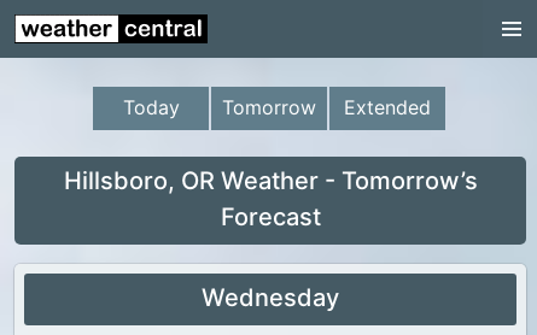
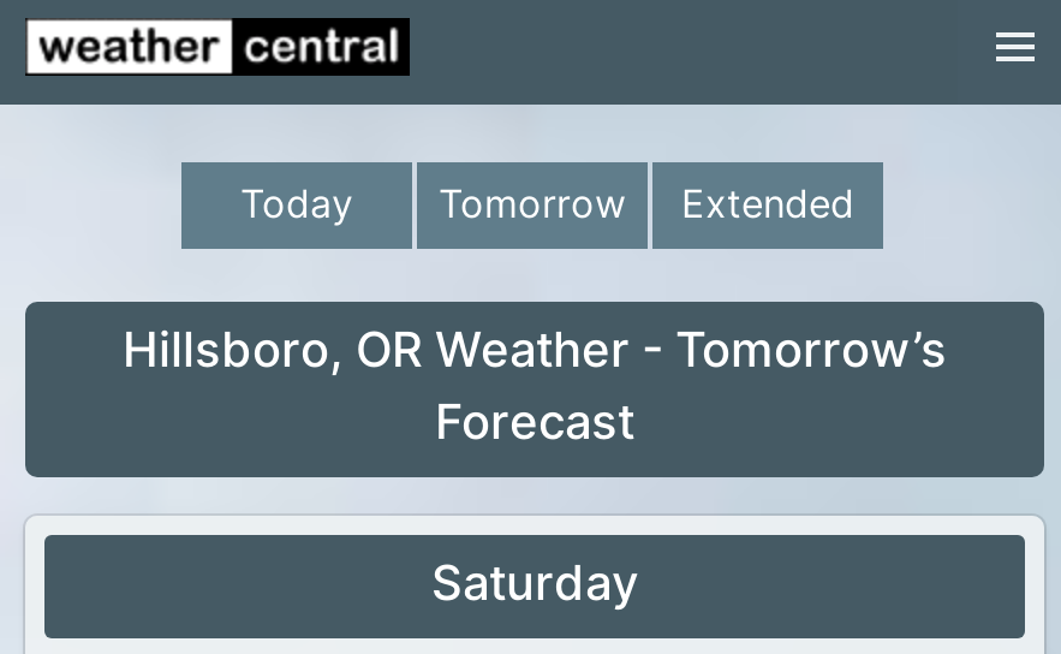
- Wednesday
+ Saturday
